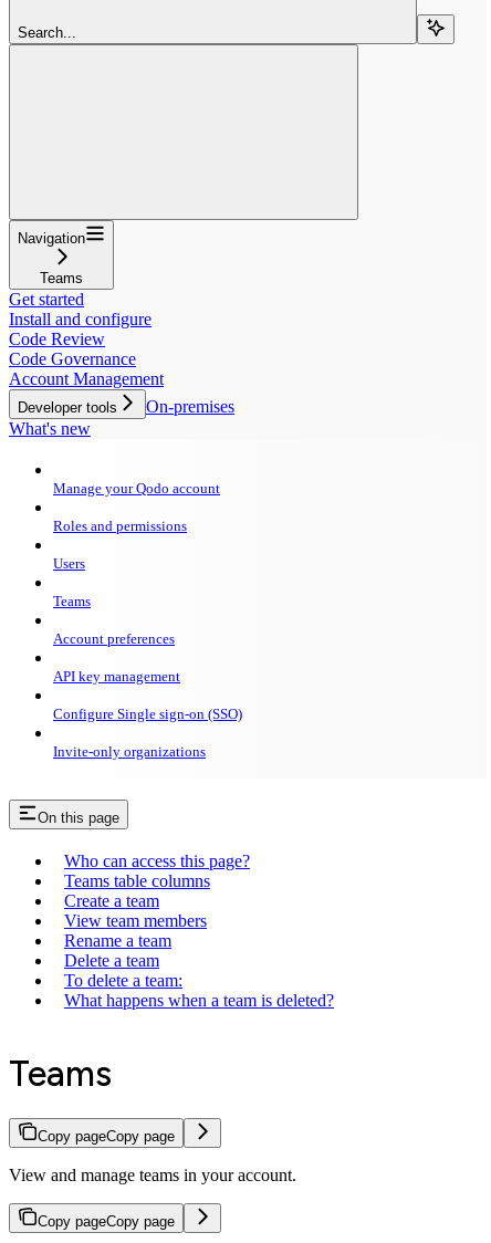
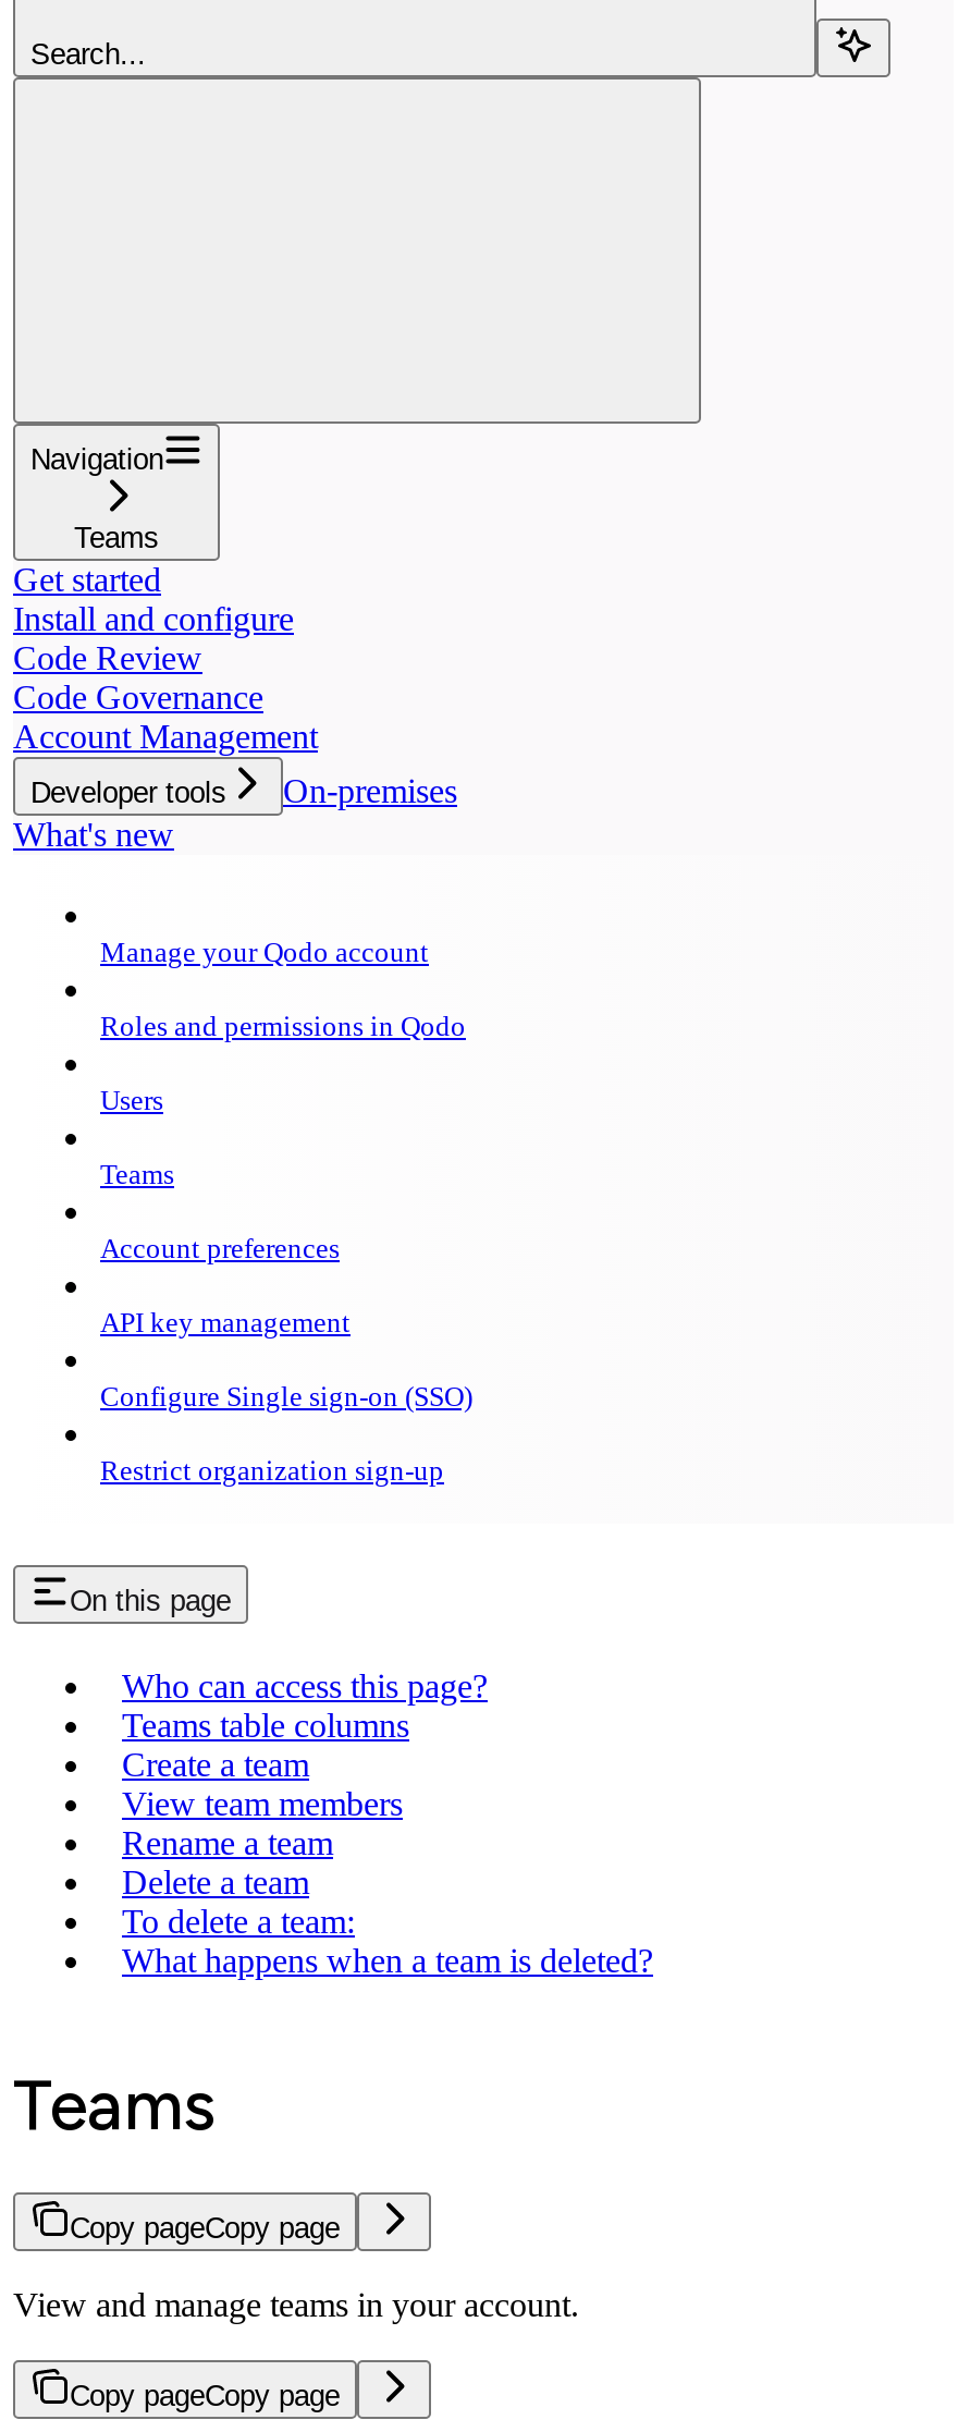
- Roles and permissions
+ Roles and permissions in Qodo

- Invite-only organizations
+ Restrict organization sign-up
